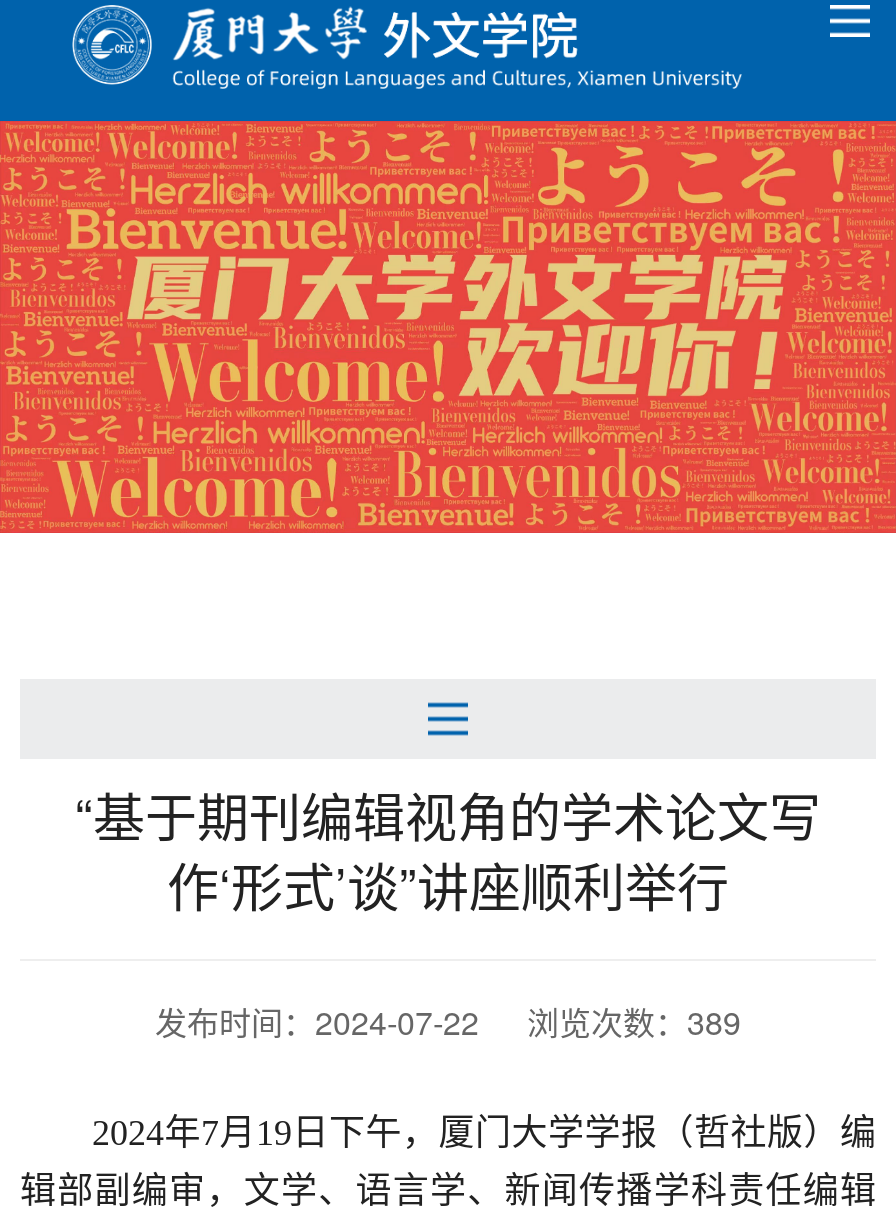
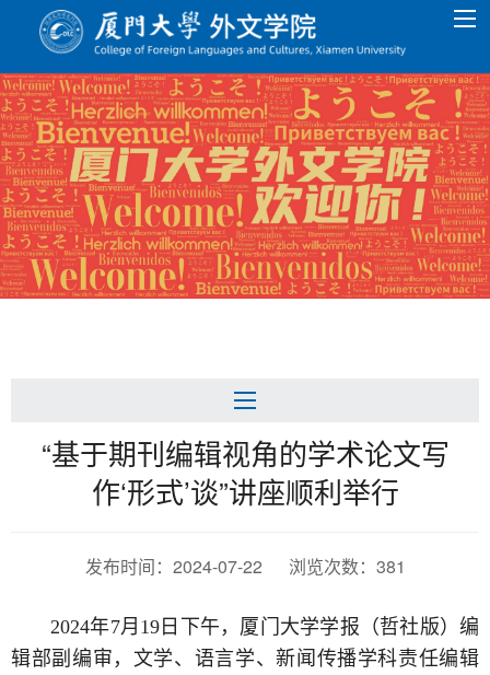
- 发布时间：2024-07-22 浏览次数：389
+ 发布时间：2024-07-22 浏览次数：381
